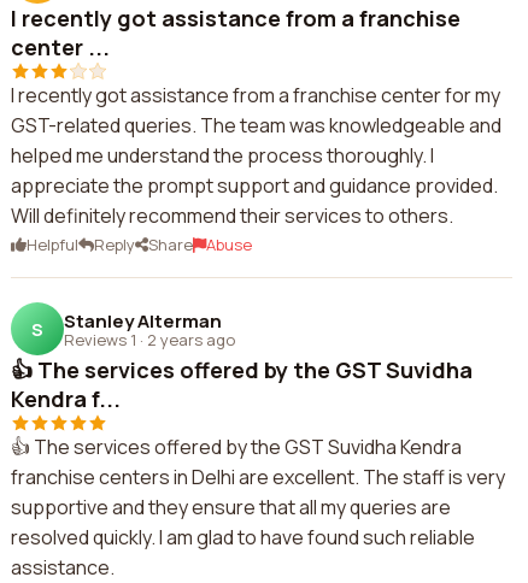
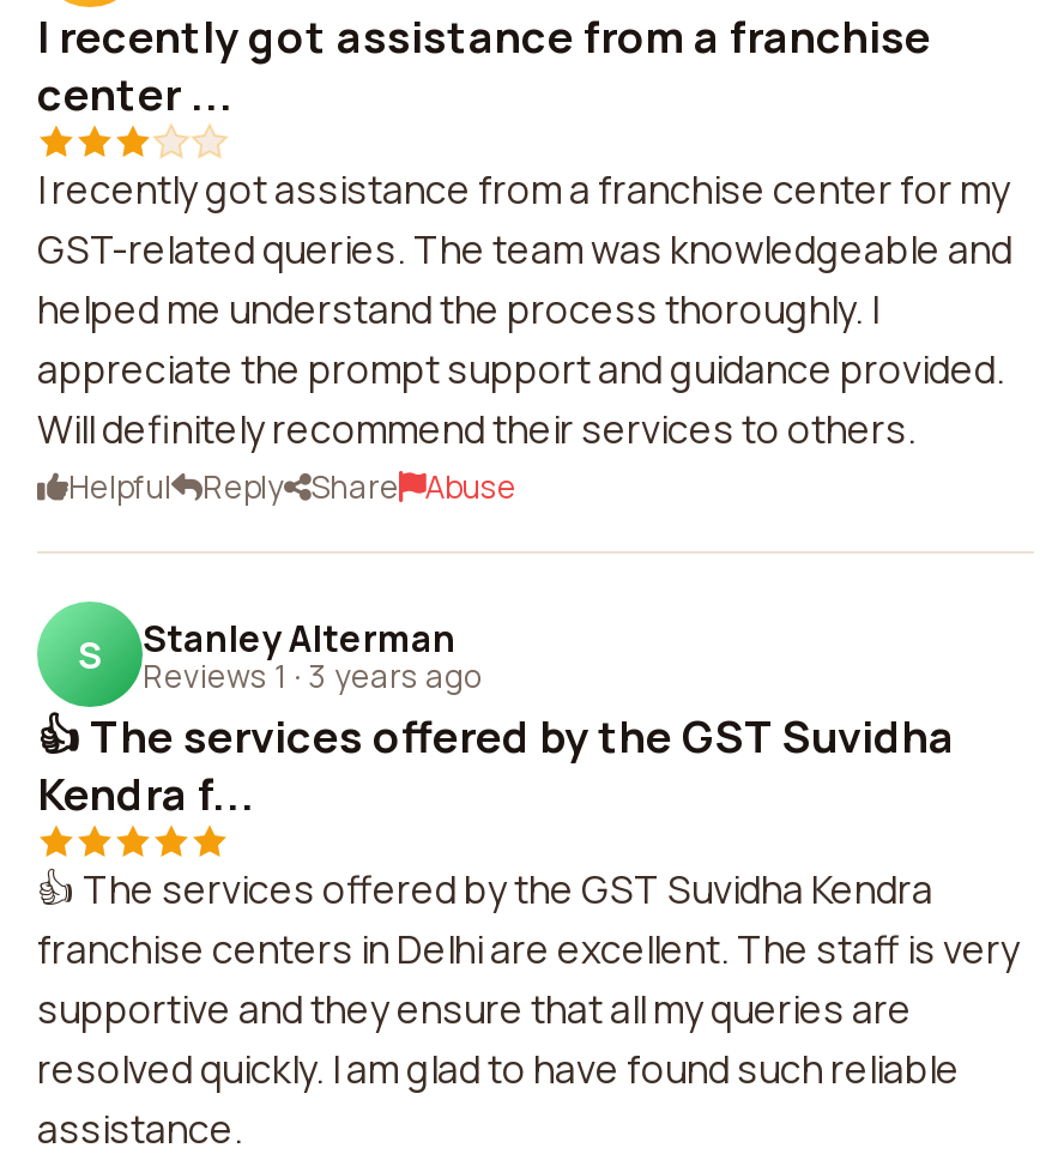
- Reviews 1·2 years ago
+ Reviews 1·3 years ago
